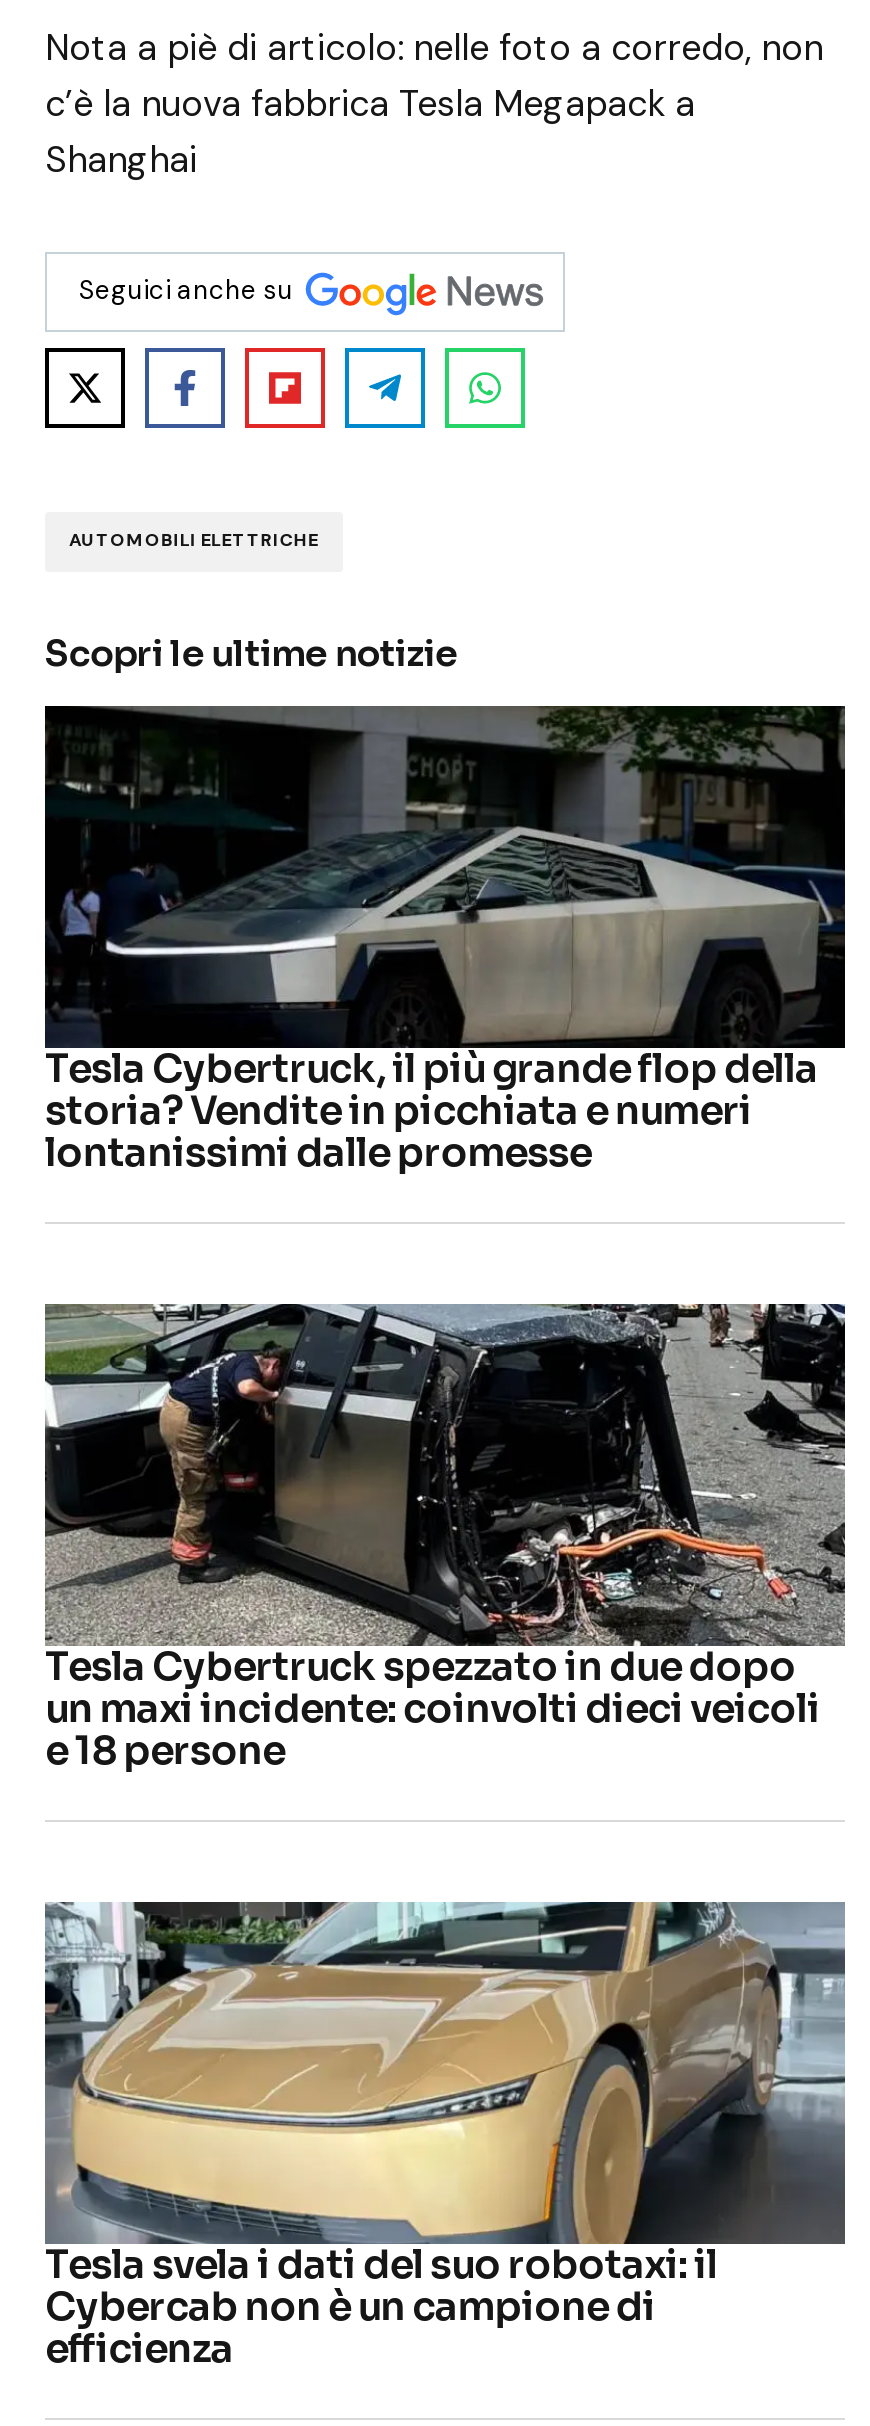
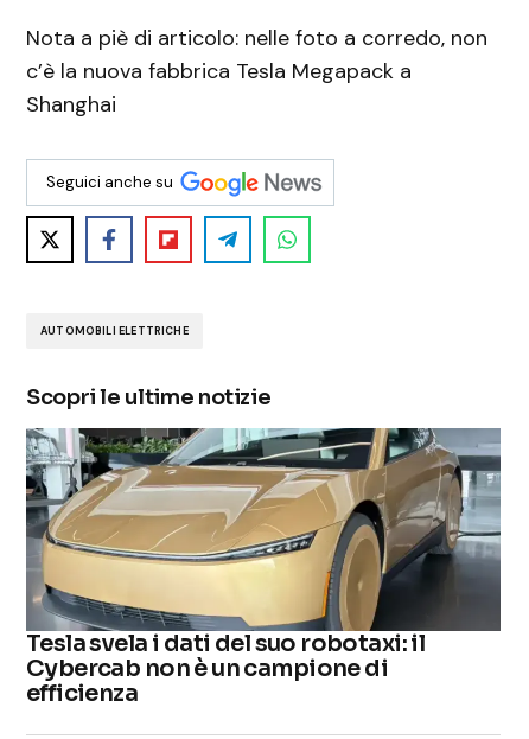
- [image]
- Tesla Cybertruck, il più grande flop della
- storia? Vendite in picchiata e numeri
- lontanissimi dalle promesse

- [image]
- Tesla Cybertruck spezzato in due dopo
- un maxi incidente: coinvolti dieci veicoli
- e 18 persone
